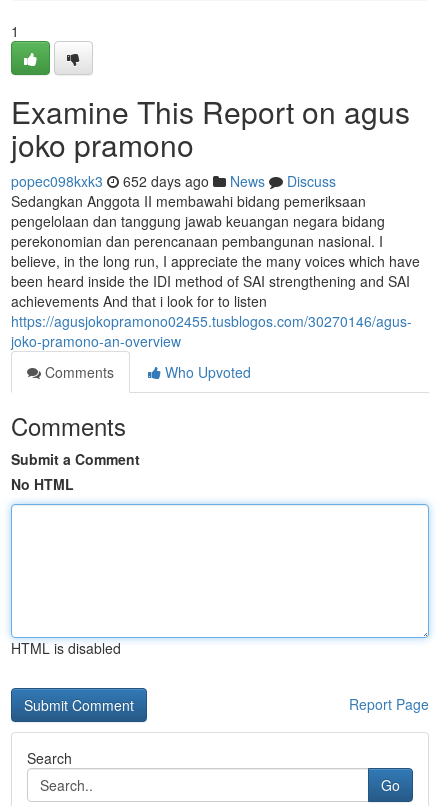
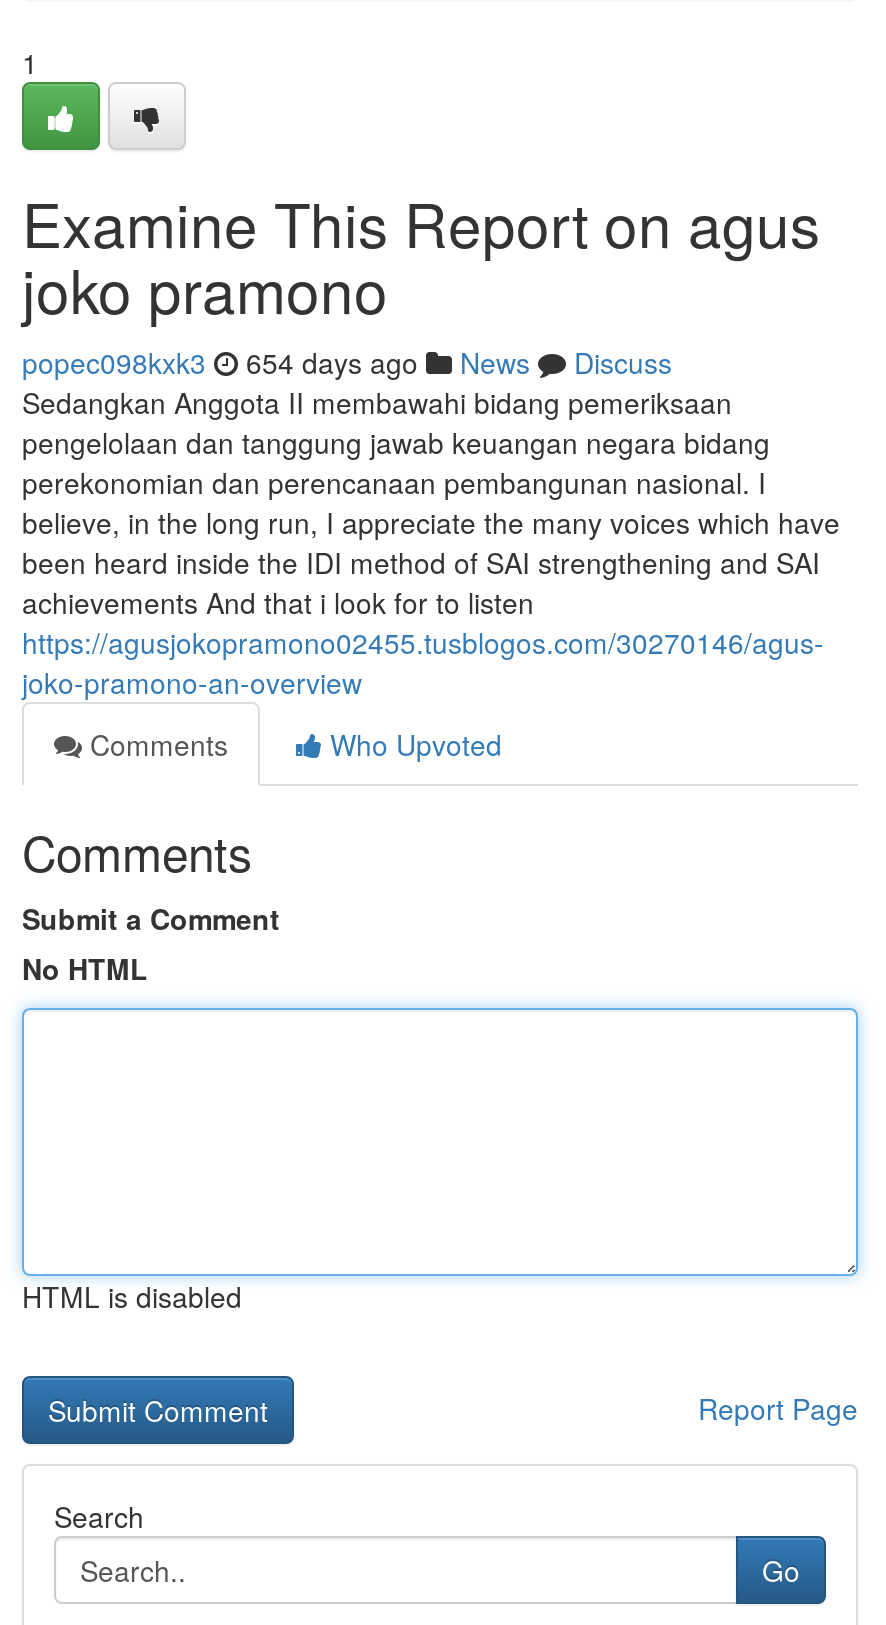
- popec098kxk3 652 days ago News Discuss
+ popec098kxk3 654 days ago News Discuss
